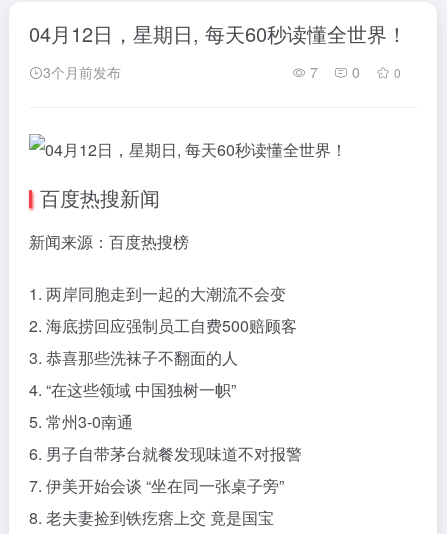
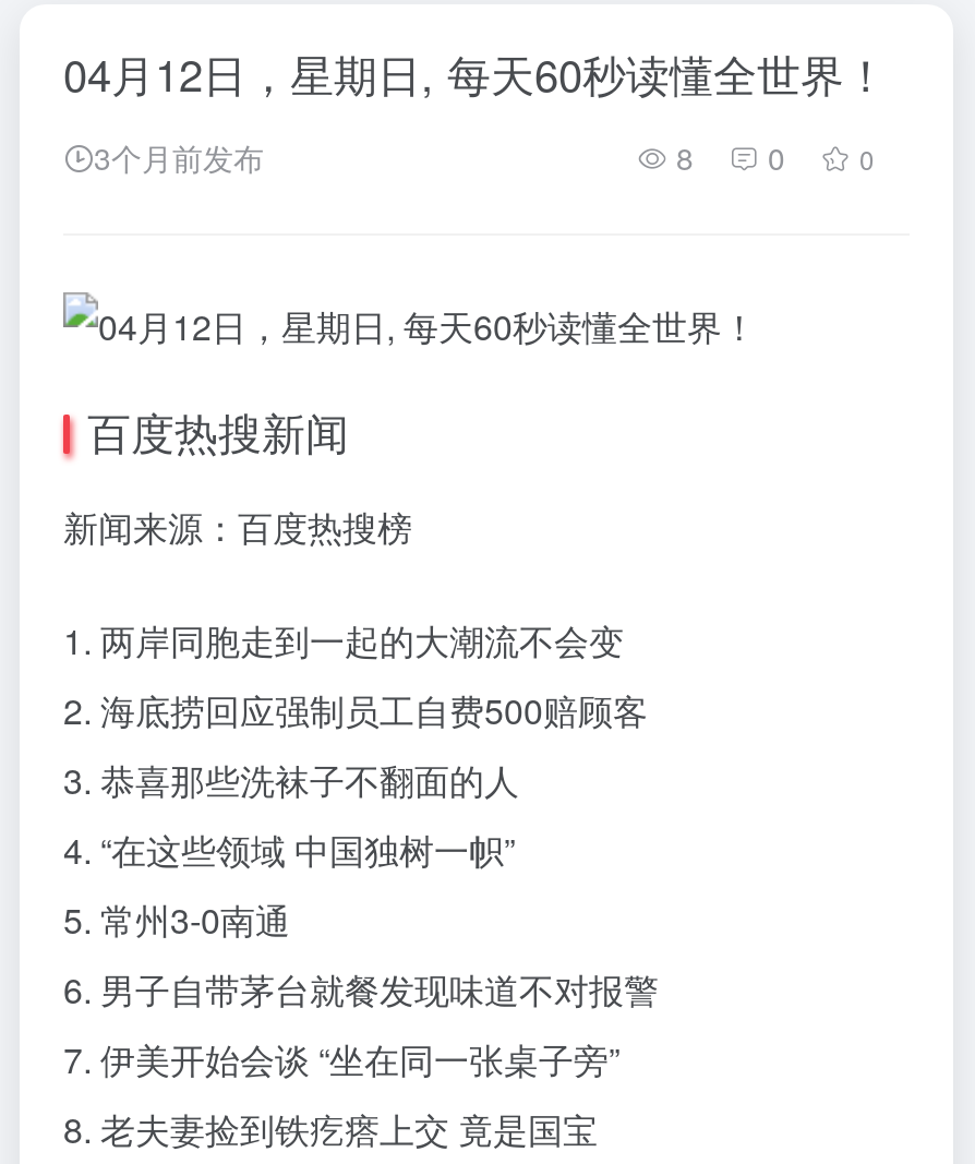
- 7 0 0
+ 8 0 0
